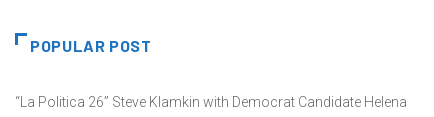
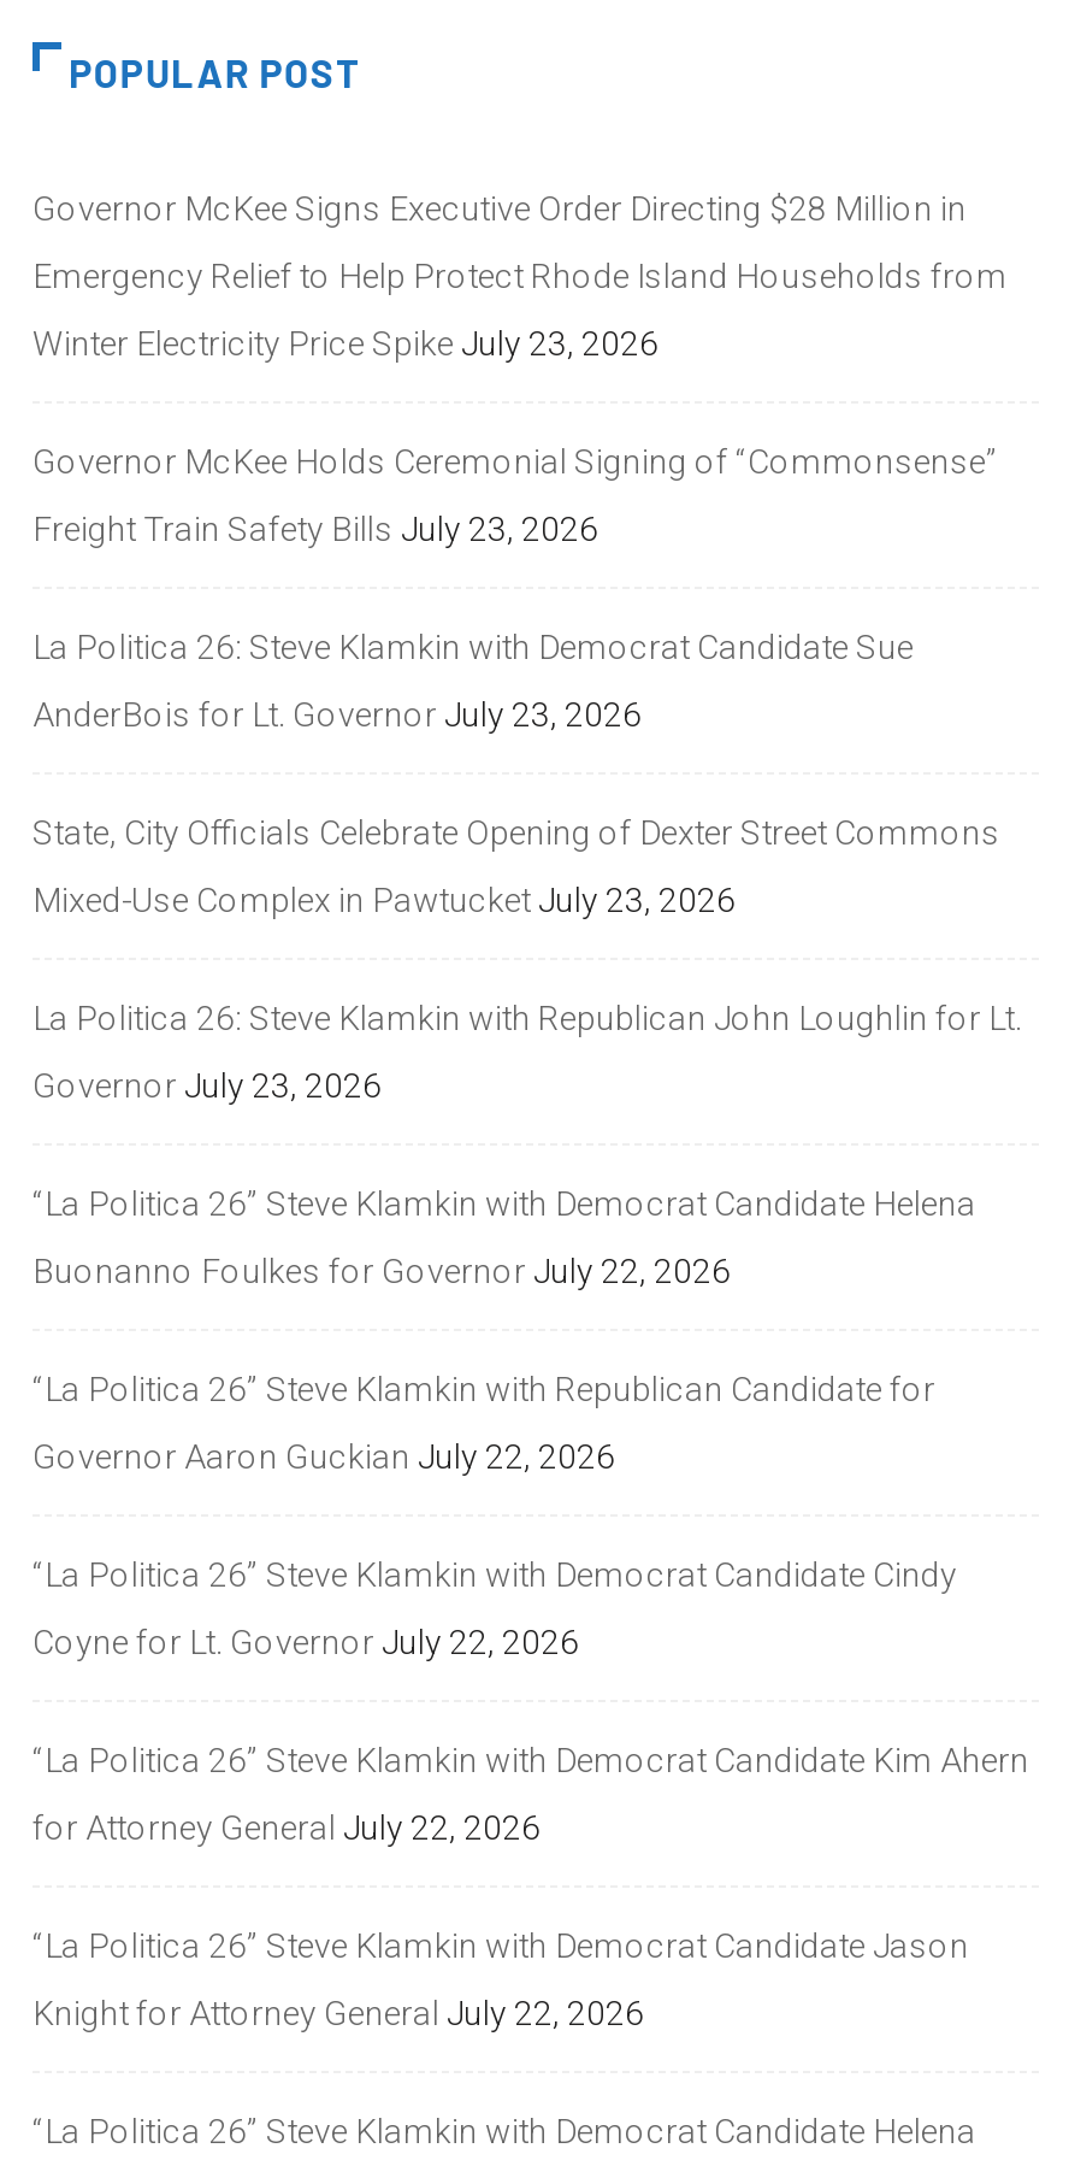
+ Governor McKee Signs Executive Order Directing $28 Million in
+ Emergency Relief to Help Protect Rhode Island Households from
+ Winter Electricity Price Spike July 23, 2026
+ Governor McKee Holds Ceremonial Signing of “Commonsense”
+ Freight Train Safety Bills July 23, 2026
+ La Politica 26: Steve Klamkin with Democrat Candidate Sue
+ AnderBois for Lt. Governor July 23, 2026
+ State, City Officials Celebrate Opening of Dexter Street Commons
+ Mixed-Use Complex in Pawtucket July 23, 2026
+ La Politica 26: Steve Klamkin with Republican John Loughlin for Lt.
+ Governor July 23, 2026
+ “La Politica 26” Steve Klamkin with Democrat Candidate Helena
+ Buonanno Foulkes for Governor July 22, 2026
+ “La Politica 26” Steve Klamkin with Republican Candidate for
+ Governor Aaron Guckian July 22, 2026
+ “La Politica 26” Steve Klamkin with Democrat Candidate Cindy
+ Coyne for Lt. Governor July 22, 2026
+ “La Politica 26” Steve Klamkin with Democrat Candidate Kim Ahern
+ for Attorney General July 22, 2026
+ “La Politica 26” Steve Klamkin with Democrat Candidate Jason
+ Knight for Attorney General July 22, 2026
